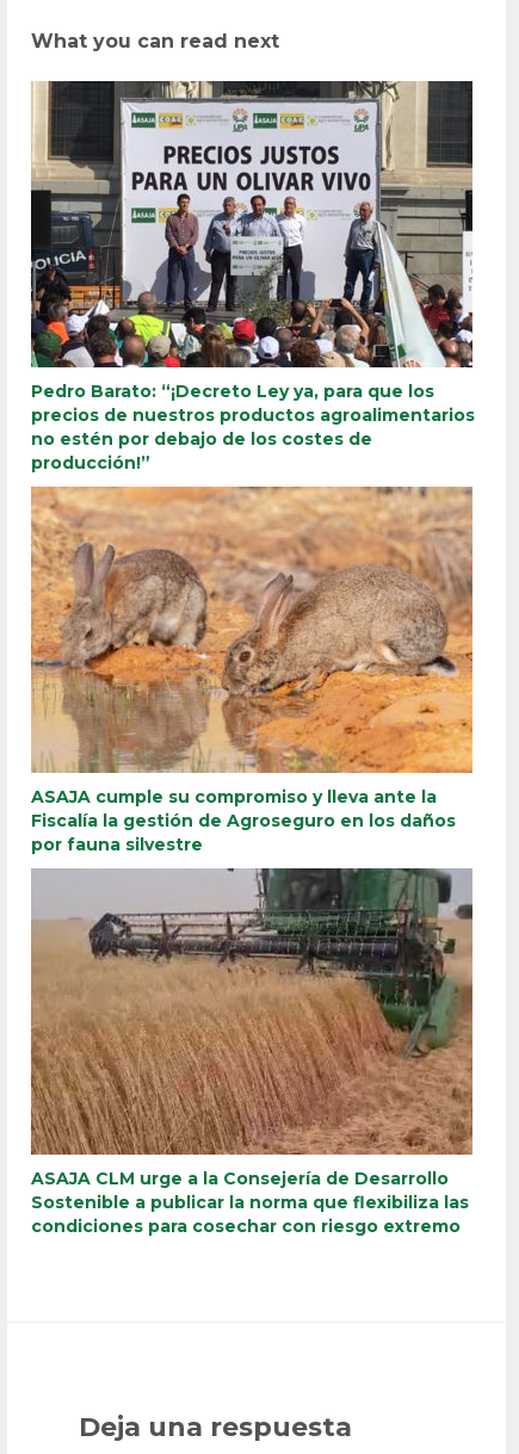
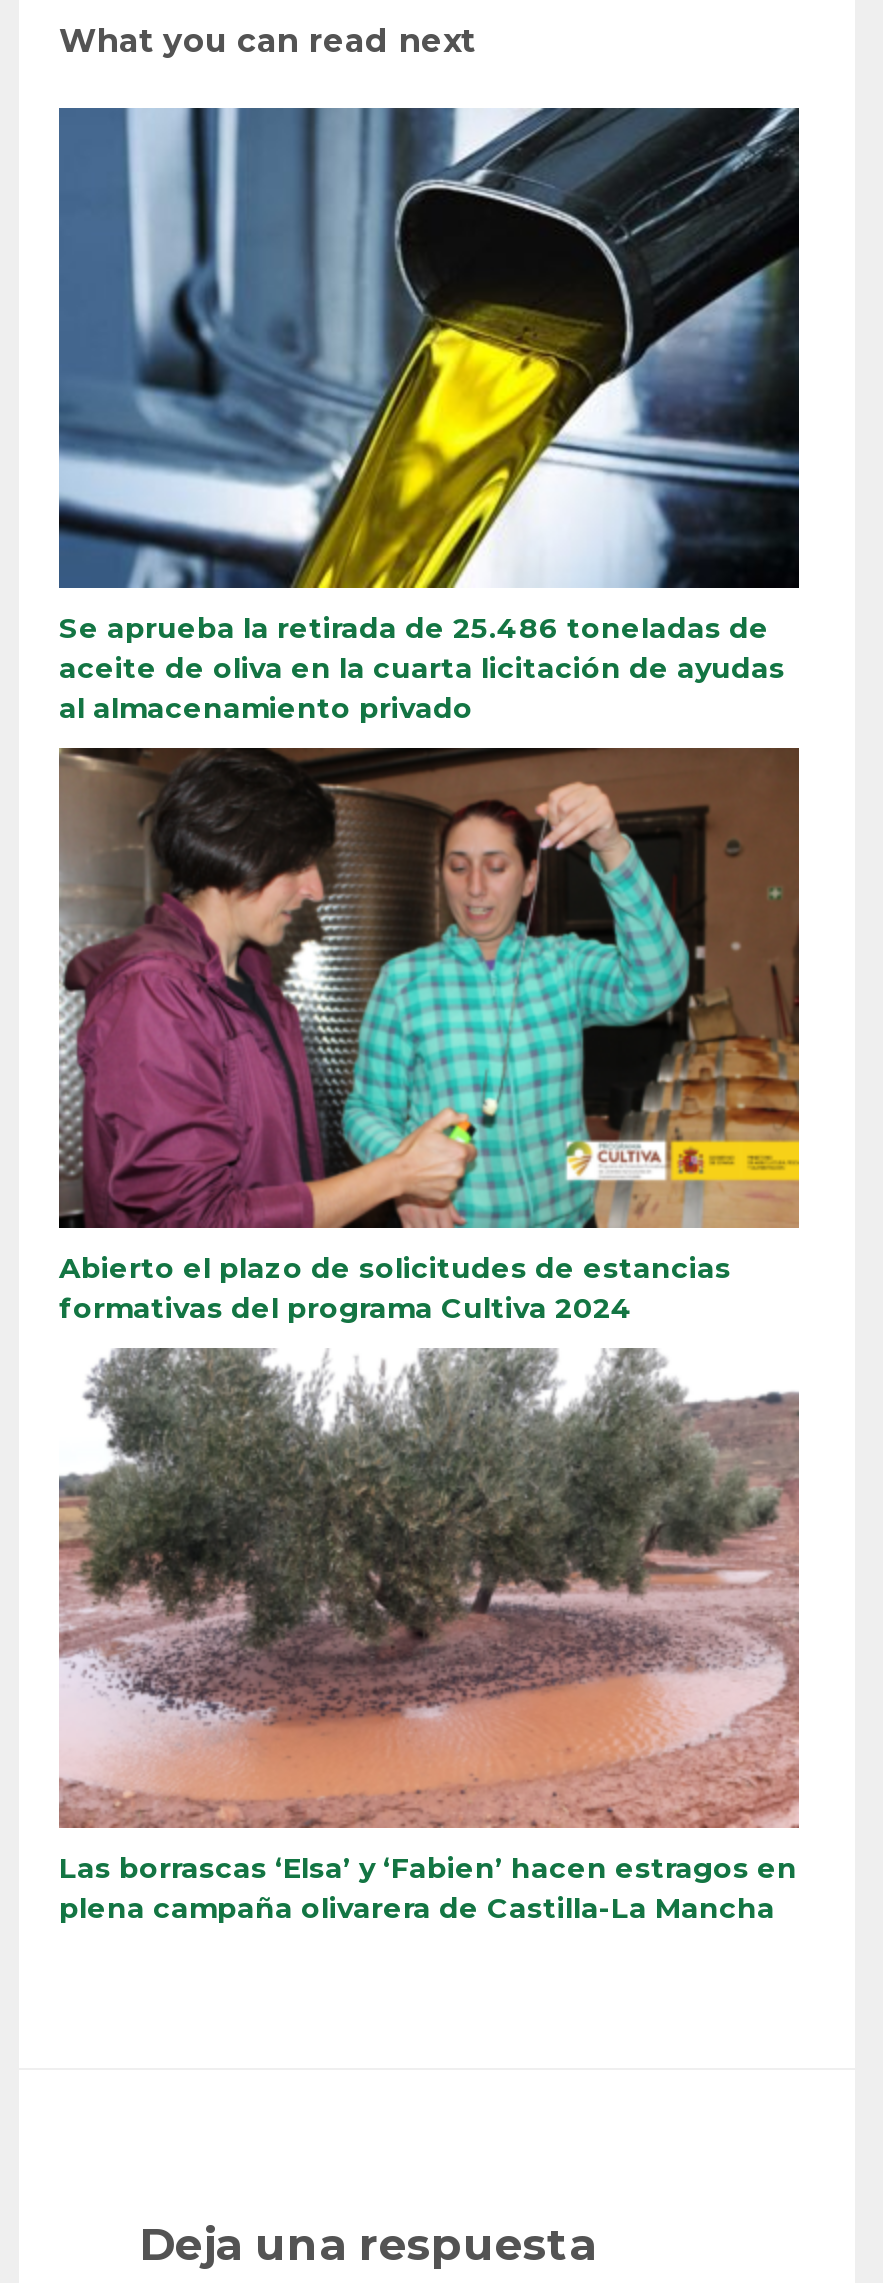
- [image]
+ [image]

- Pedro Barato: “¡Decreto Ley ya, para que los
- precios de nuestros productos agroalimentarios
- no estén por debajo de los costes de
- producción!”
+ Se aprueba la retirada de 25.486 toneladas de
+ aceite de oliva en la cuarta licitación de ayudas
+ al almacenamiento privado

- [image]
- ASAJA cumple su compromiso y lleva ante la
- Fiscalía la gestión de Agroseguro en los daños
- por fauna silvestre
+ [image]
+ Abierto el plazo de solicitudes de estancias
+ formativas del programa Cultiva 2024

- [image]
+ [image]

- ASAJA CLM urge a la Consejería de Desarrollo
- Sostenible a publicar la norma que flexibiliza las
- condiciones para cosechar con riesgo extremo
+ Las borrascas ‘Elsa’ y ‘Fabien’ hacen estragos en
+ plena campaña olivarera de Castilla-La Mancha
